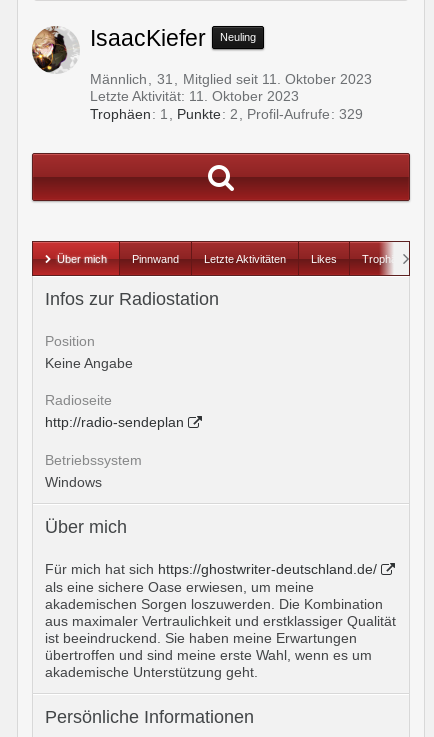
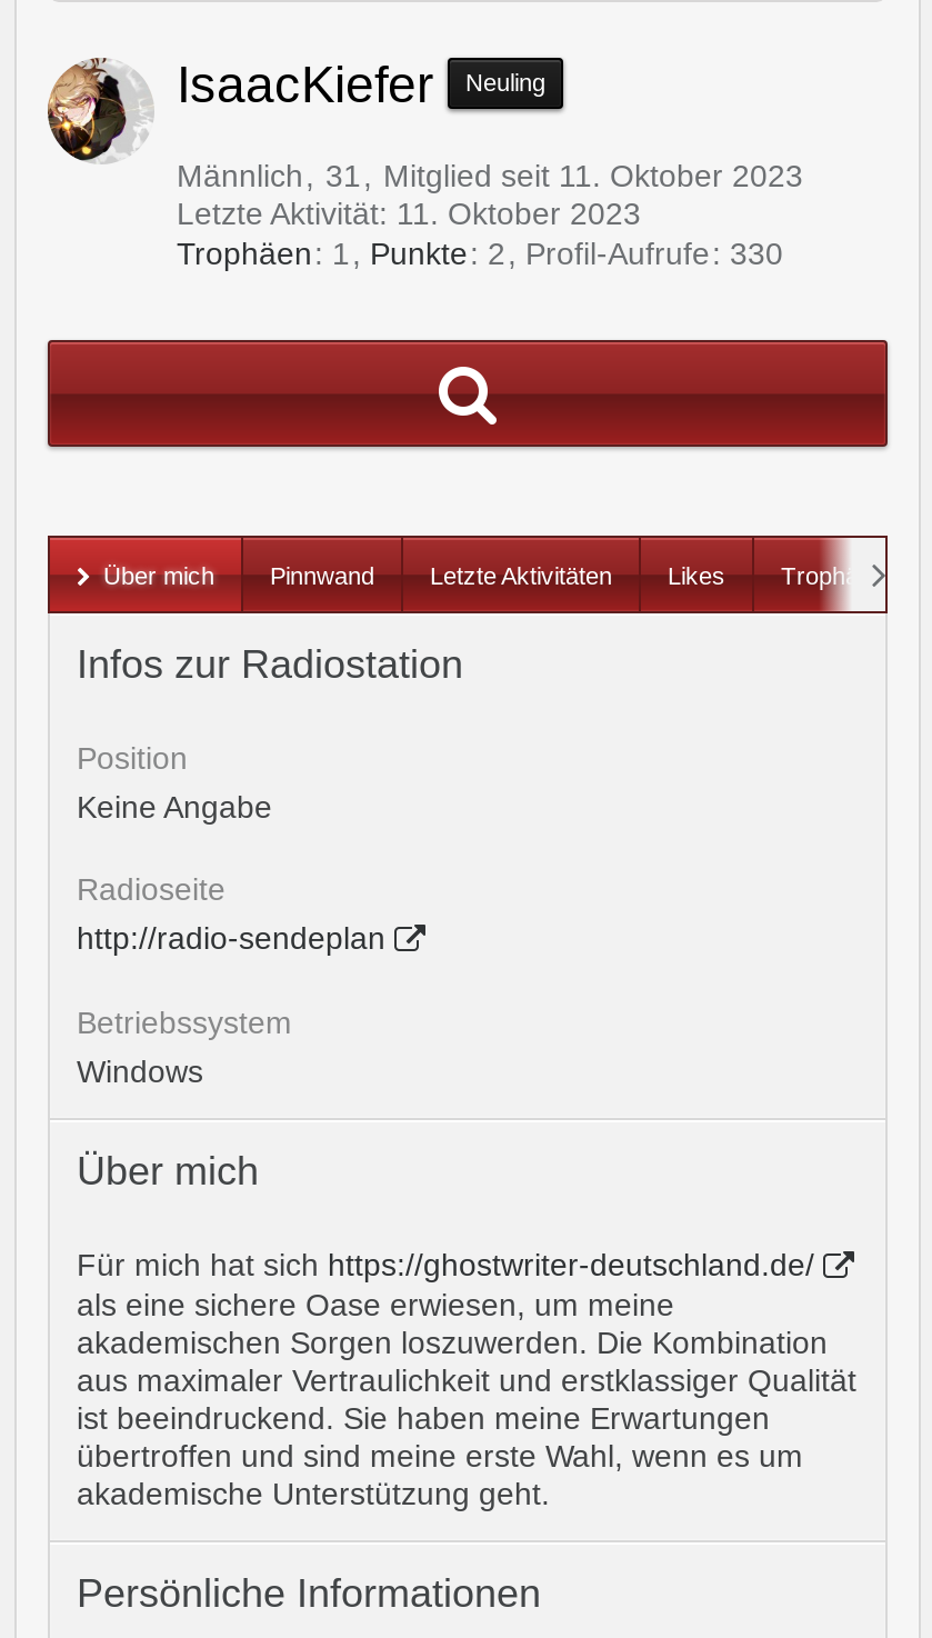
- Trophäen 1 Punkte 2 Profil-Aufrufe 329
+ Trophäen 1 Punkte 2 Profil-Aufrufe 330
